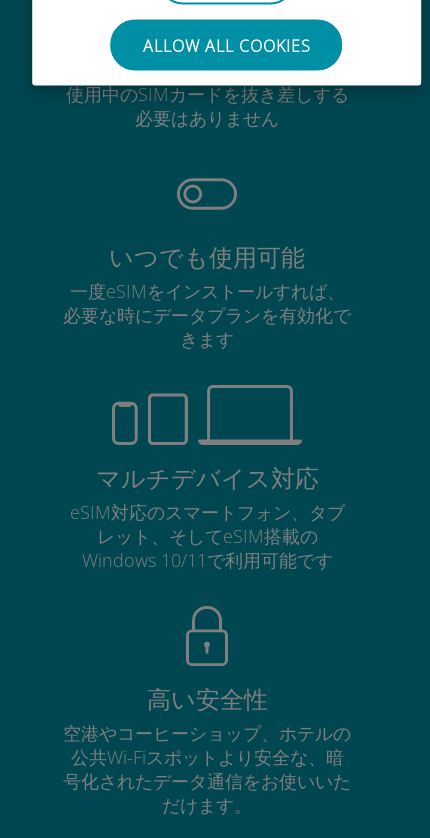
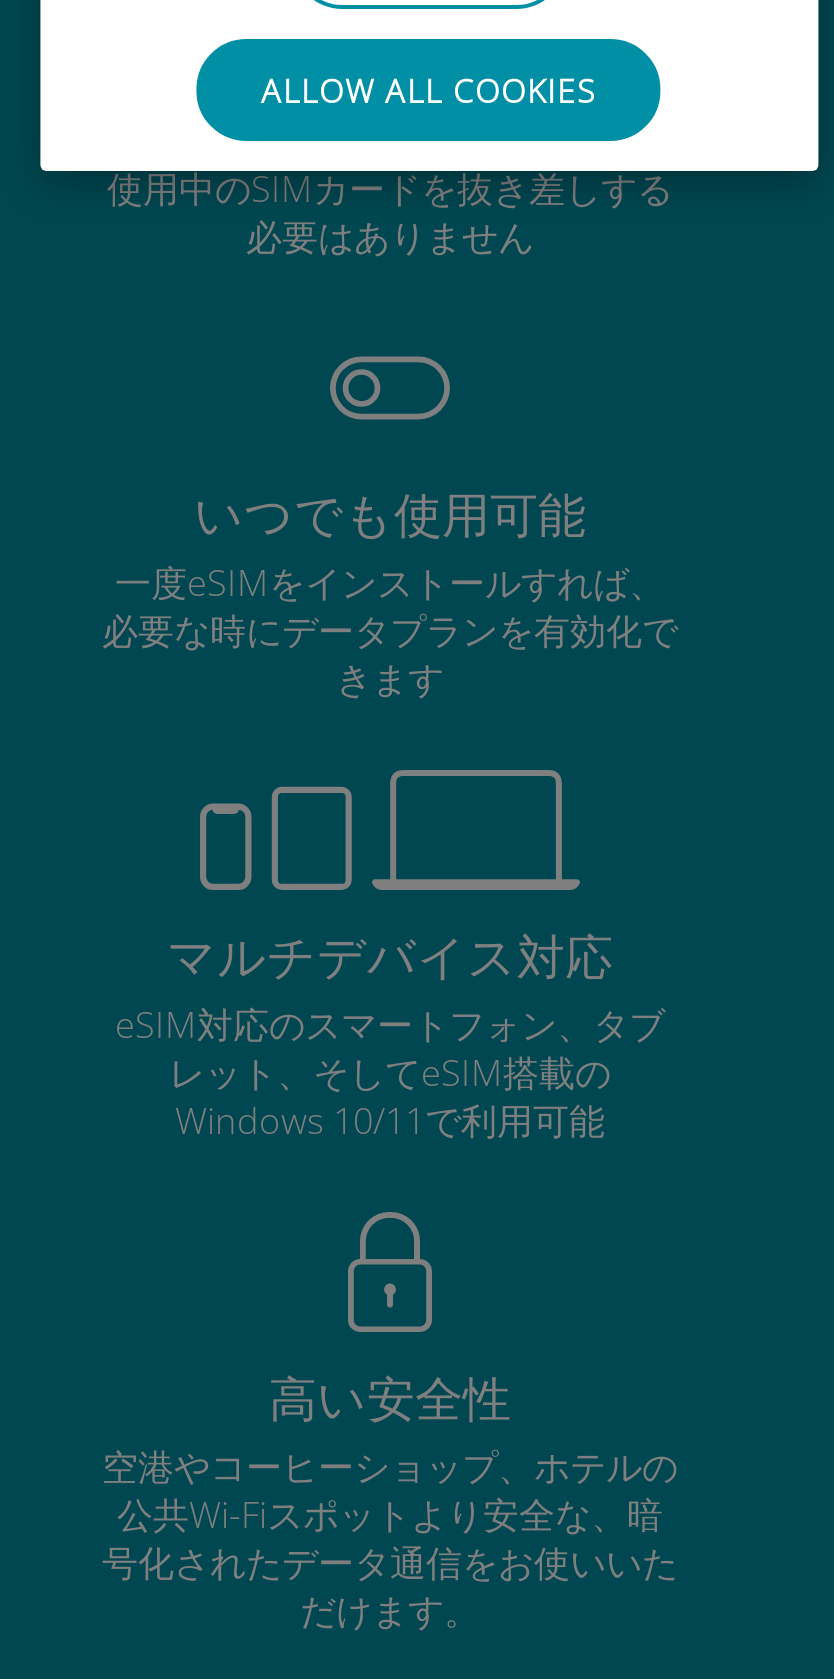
- Windows 10/11で利用可能です
+ Windows 10/11で利用可能
